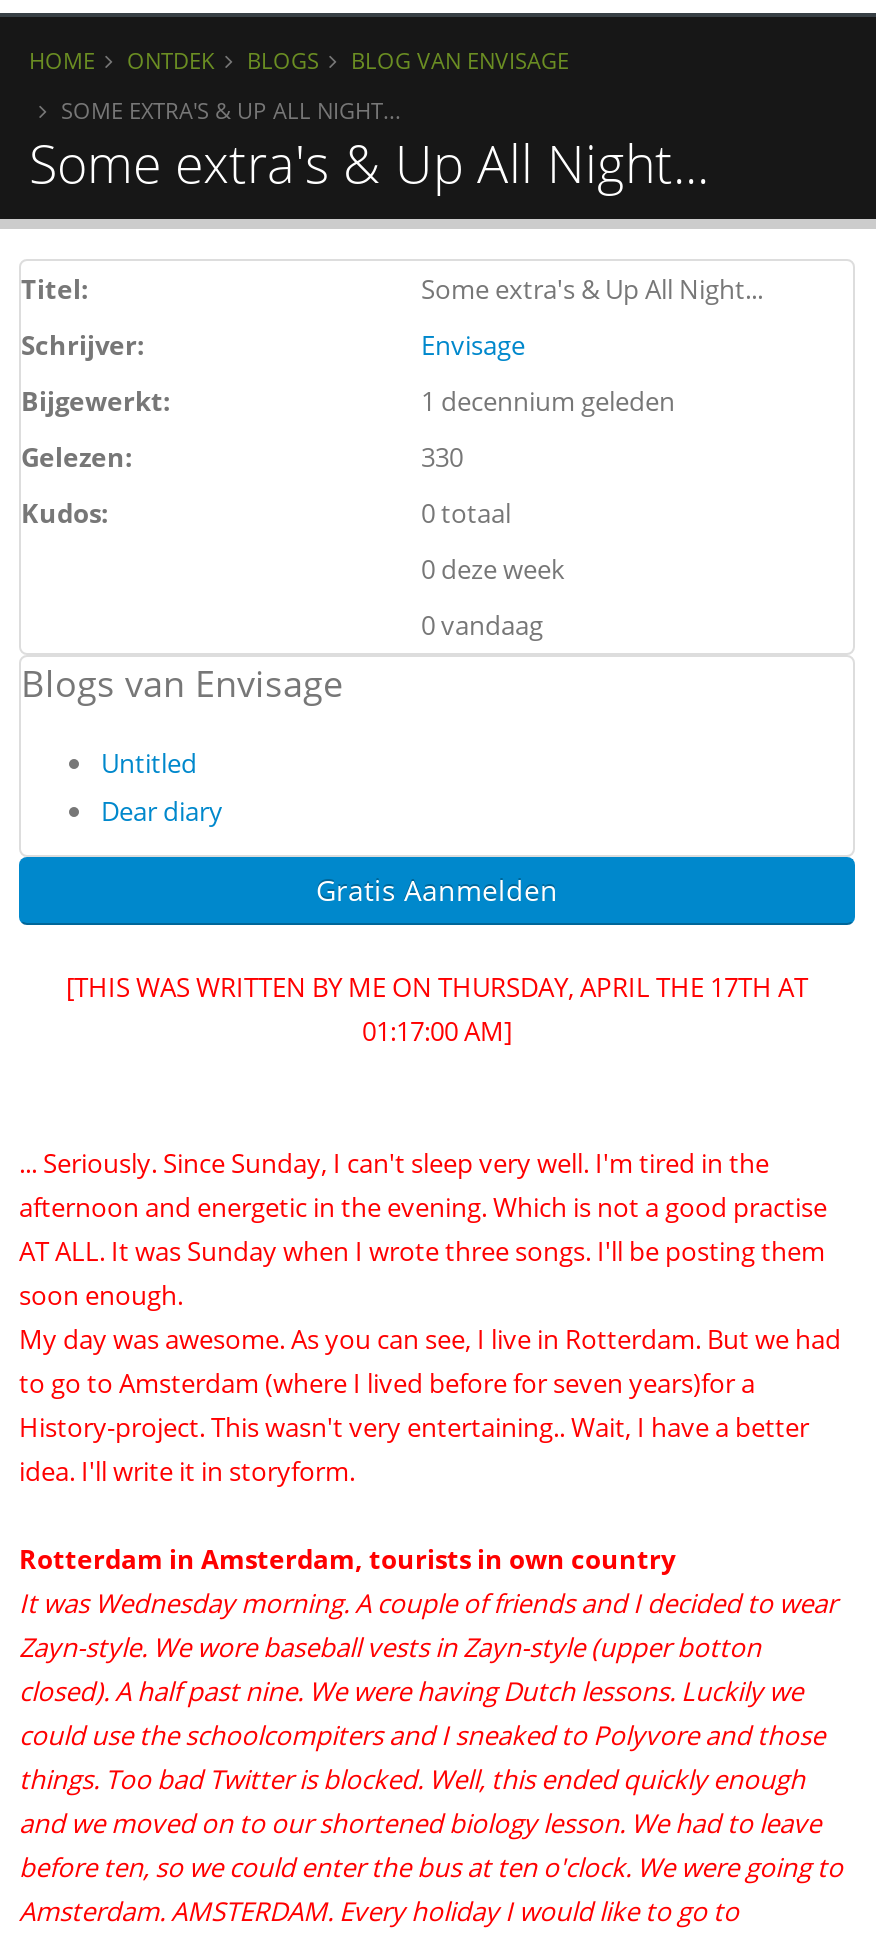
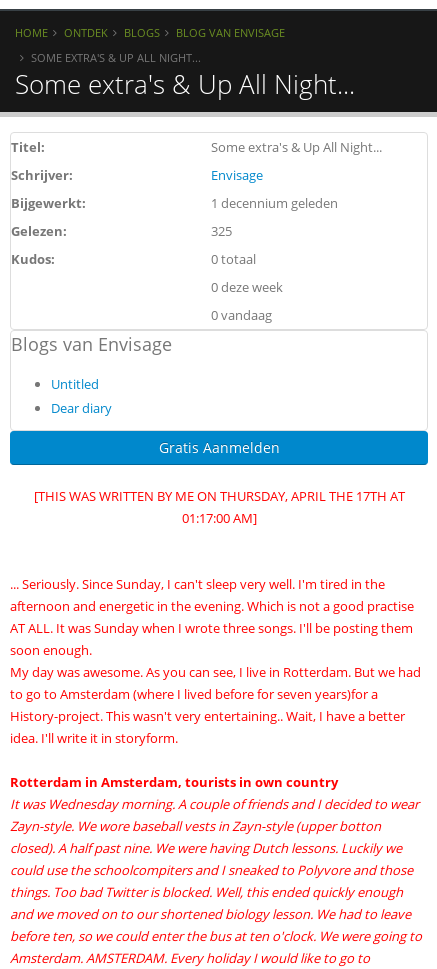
- 330
+ 325
